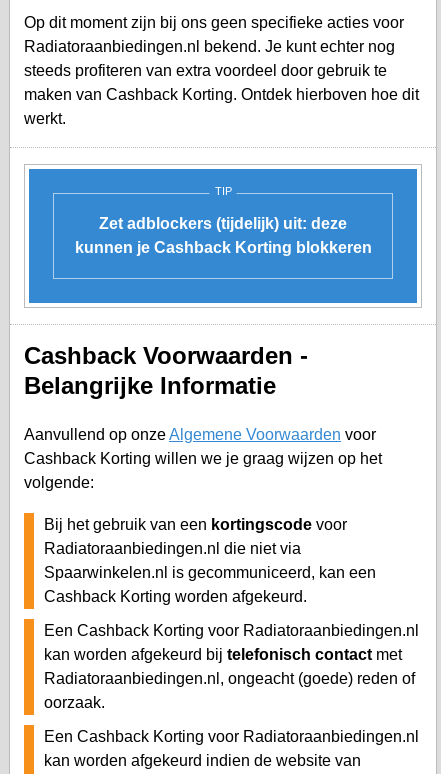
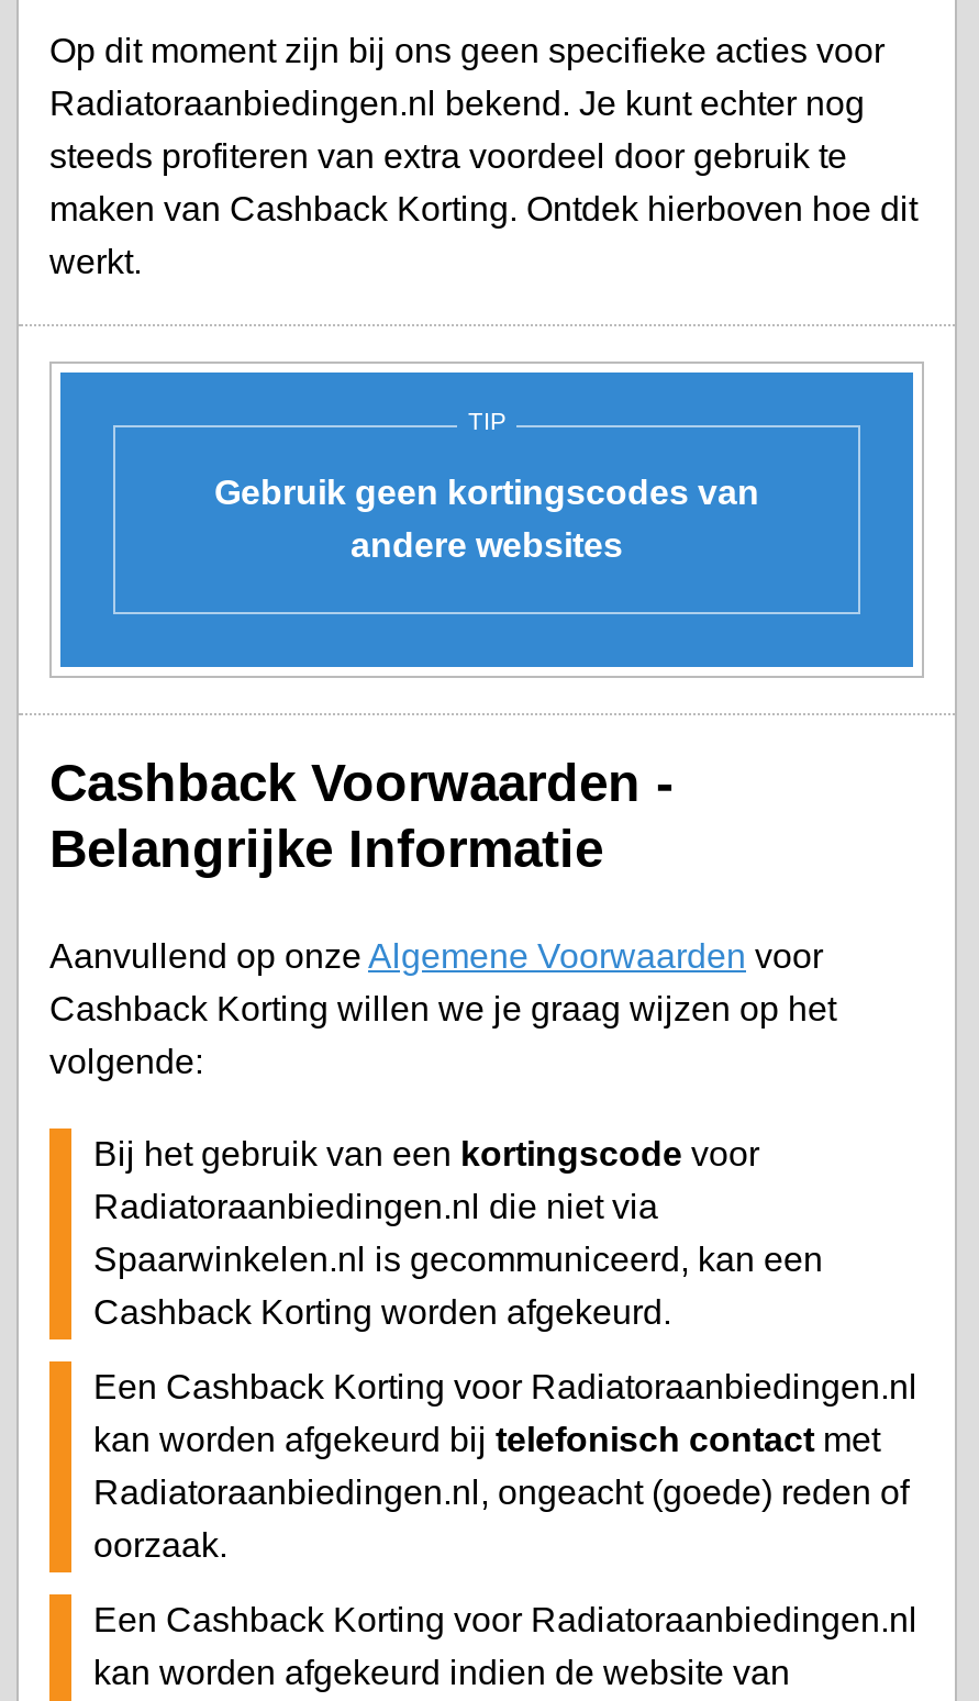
- Zet adblockers (tijdelijk) uit: deze
- kunnen je Cashback Korting blokkeren
+ Gebruik geen kortingscodes van
+ andere websites
